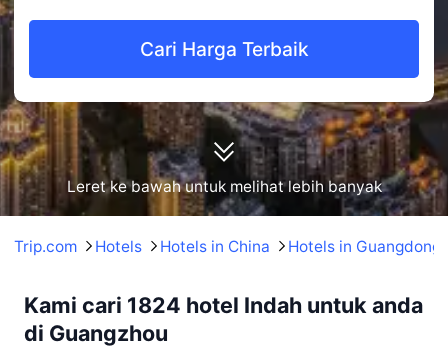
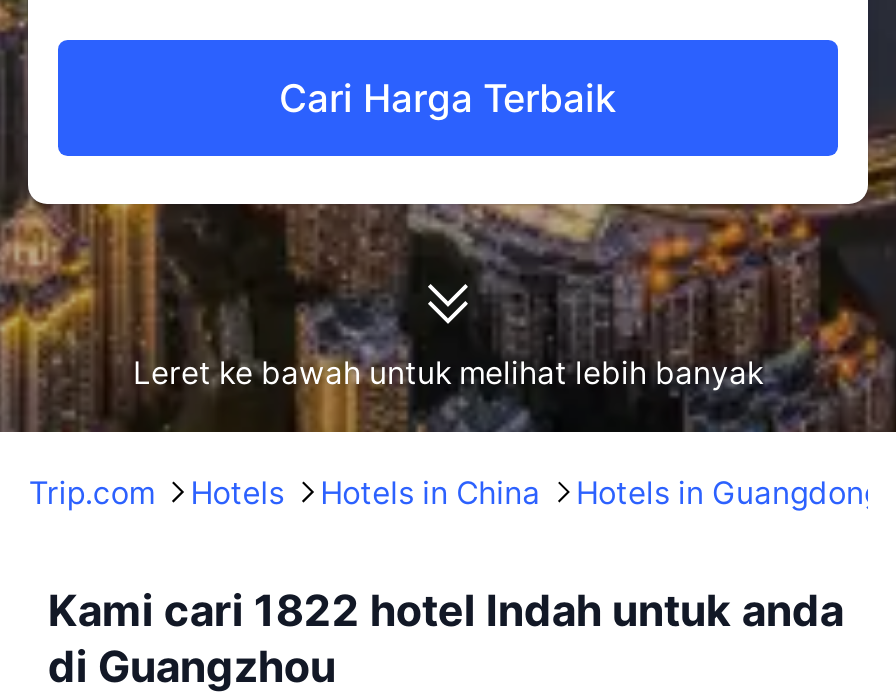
- Kami cari 1824 hotel Indah untuk anda
+ Kami cari 1822 hotel Indah untuk anda
